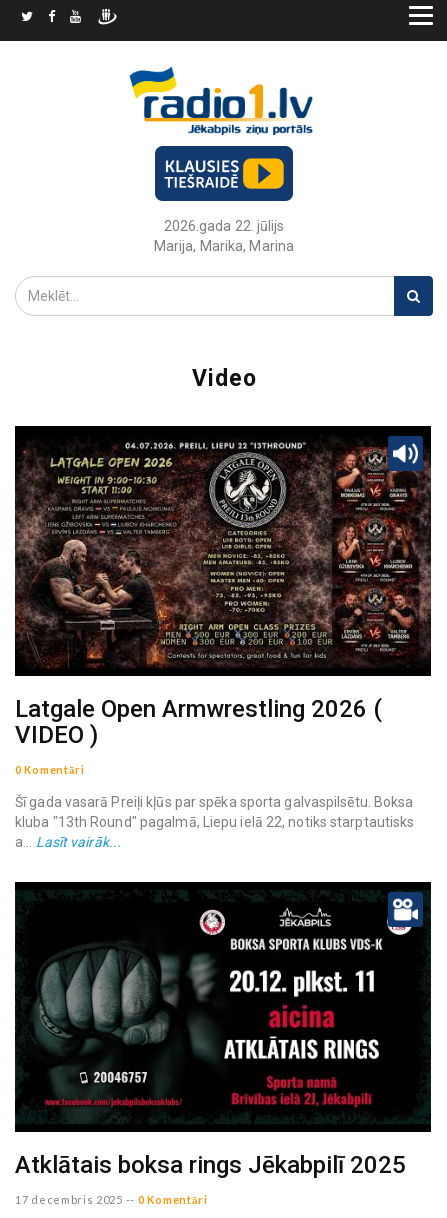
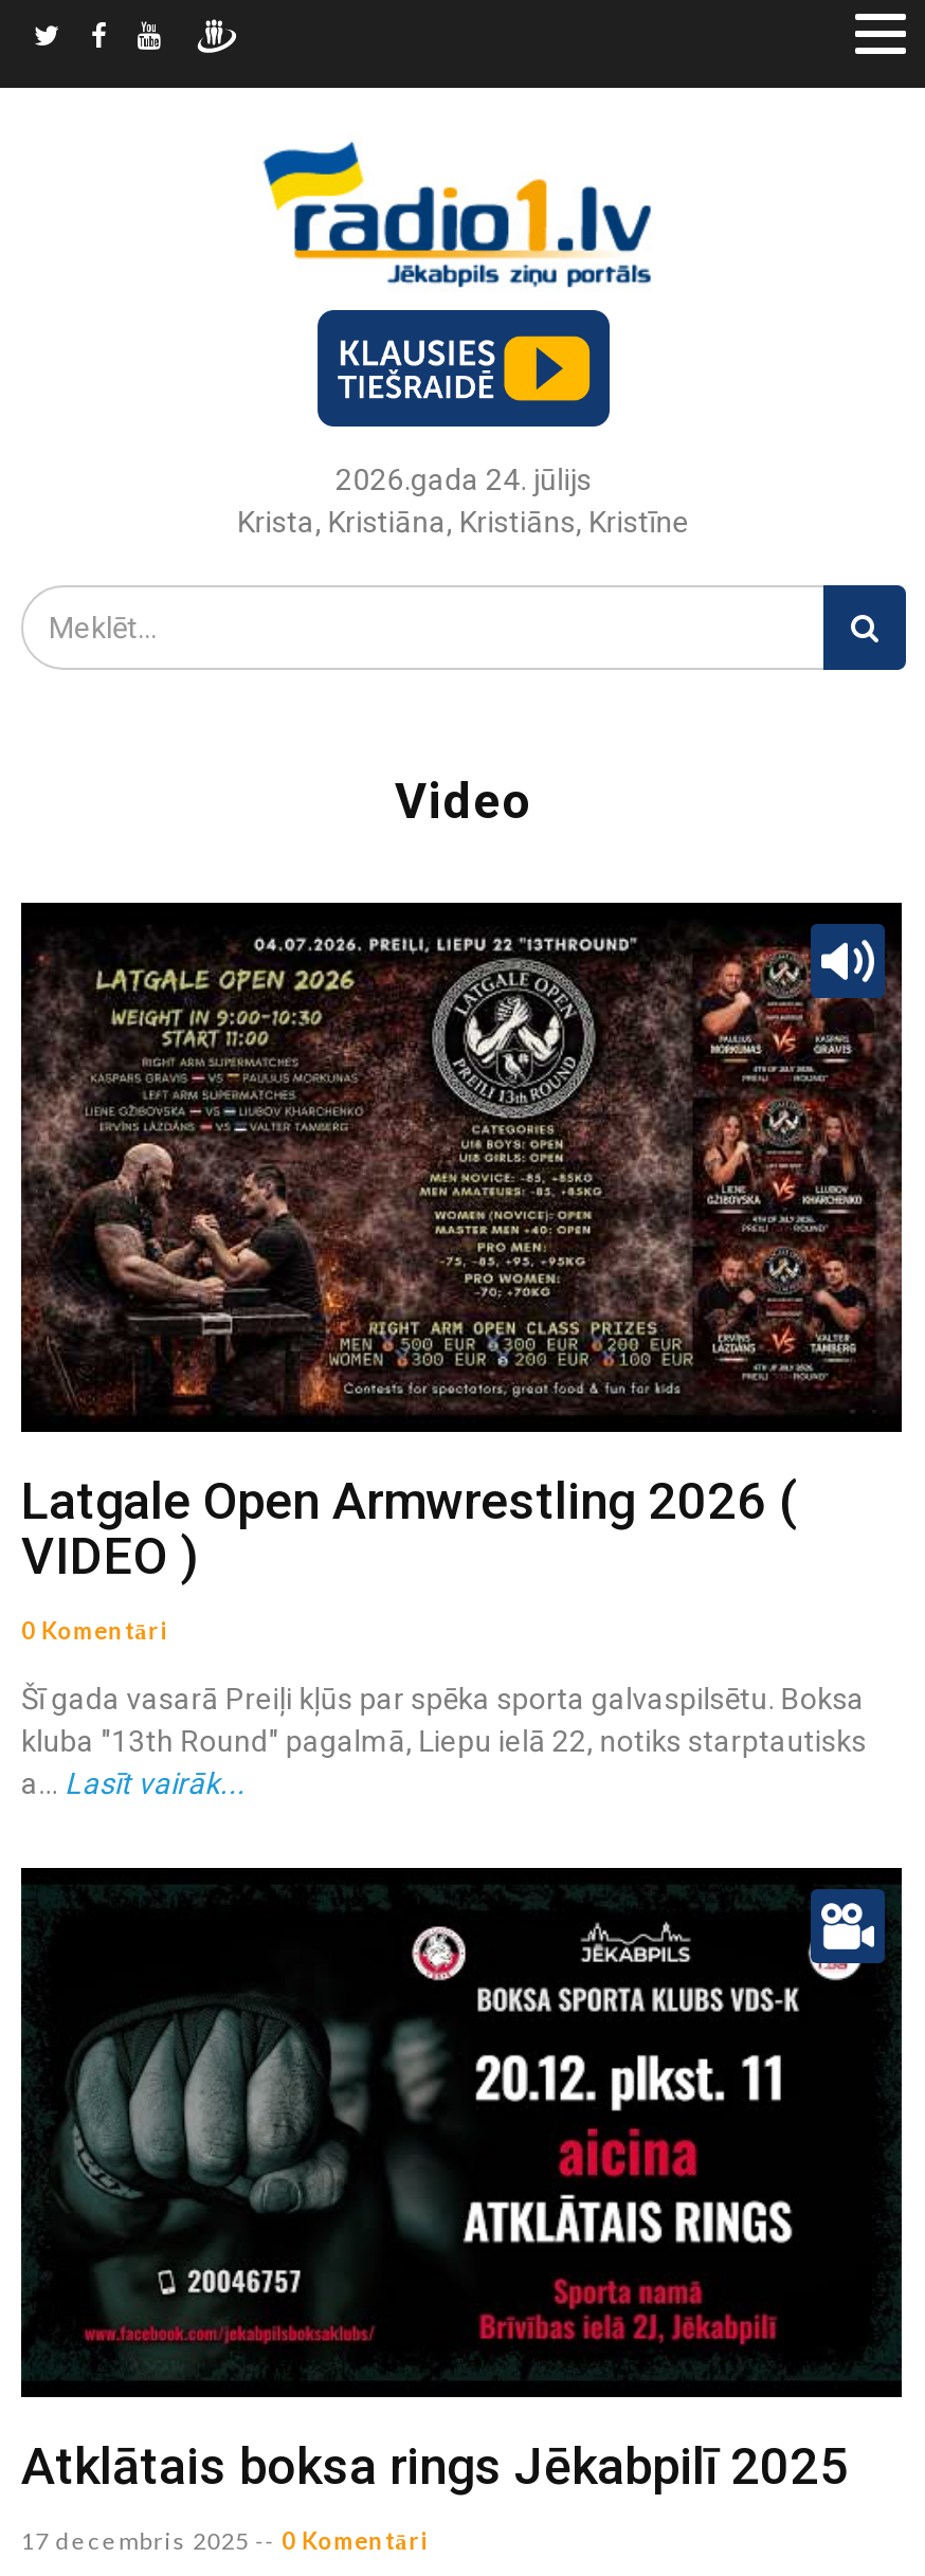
- 2026.gada 22. jūlijs
- Marija, Marika, Marina
+ 2026.gada 24. jūlijs
+ Krista, Kristiāna, Kristiāns, Kristīne
